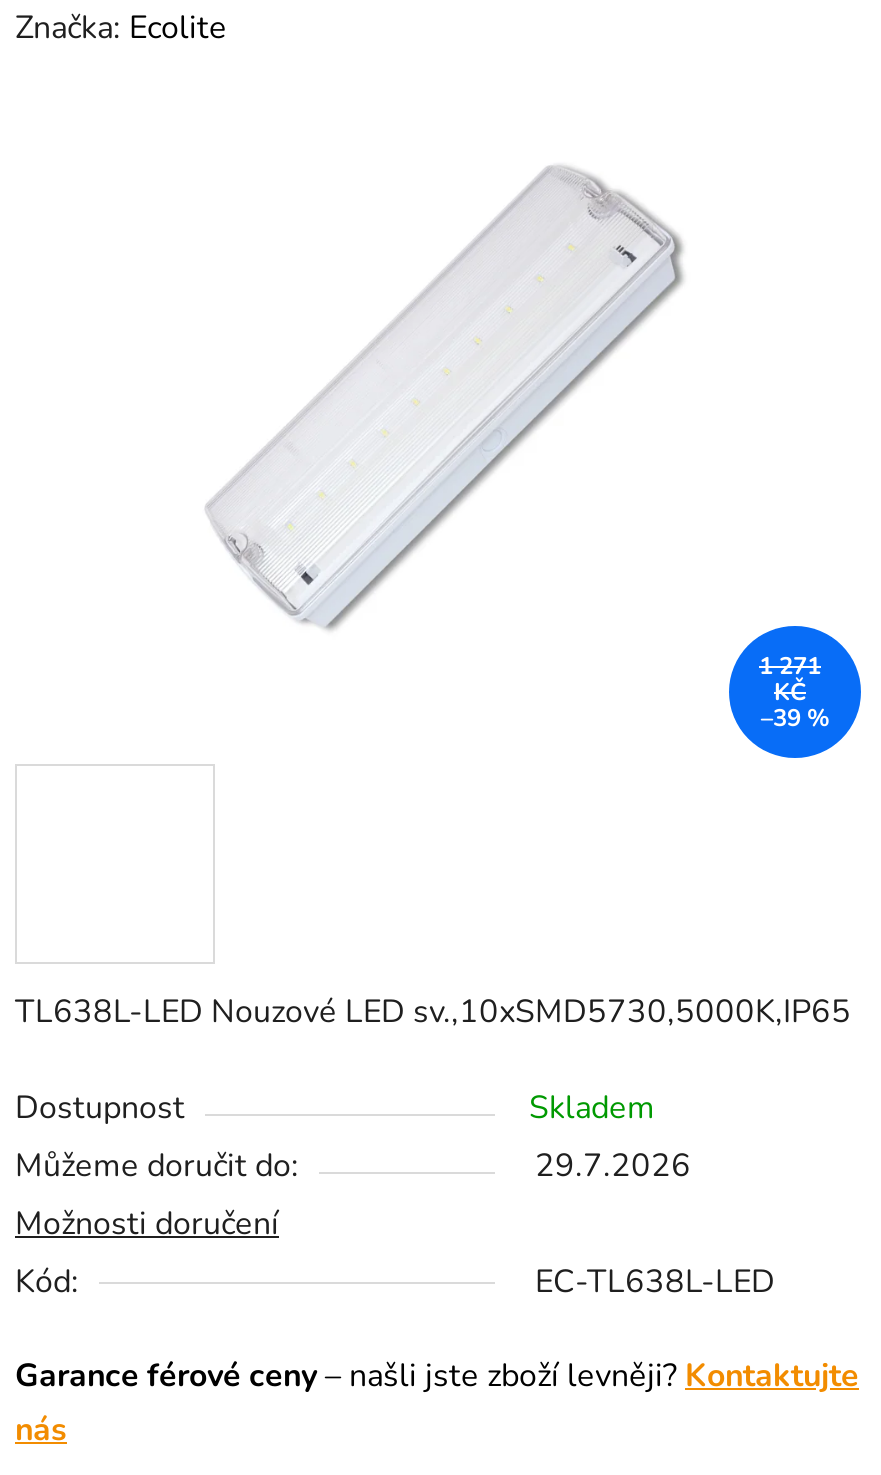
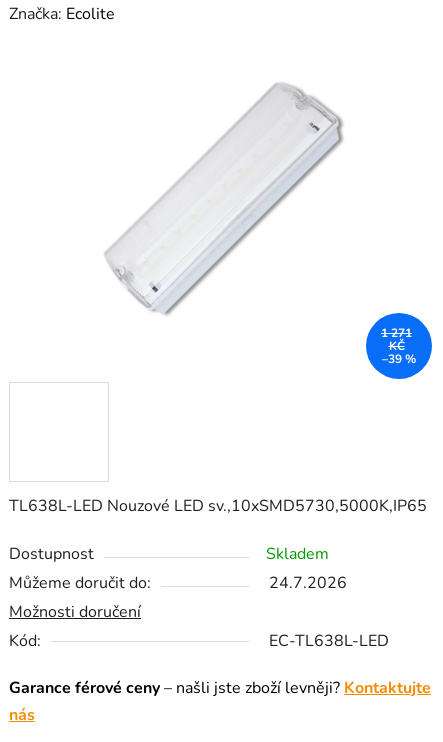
- 29.7.2026
+ 24.7.2026
